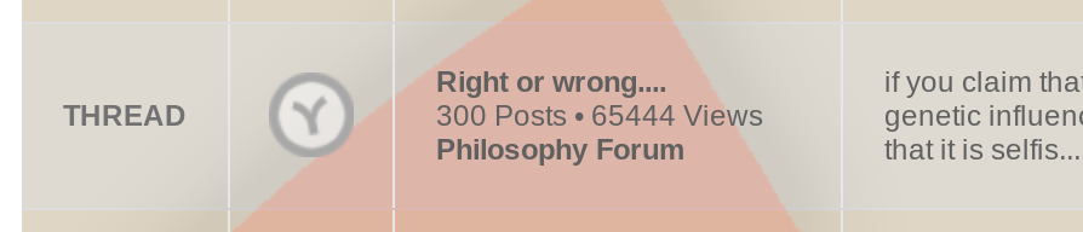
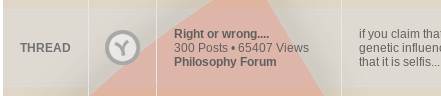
- 300 Posts • 65444 Views
+ 300 Posts • 65407 Views
